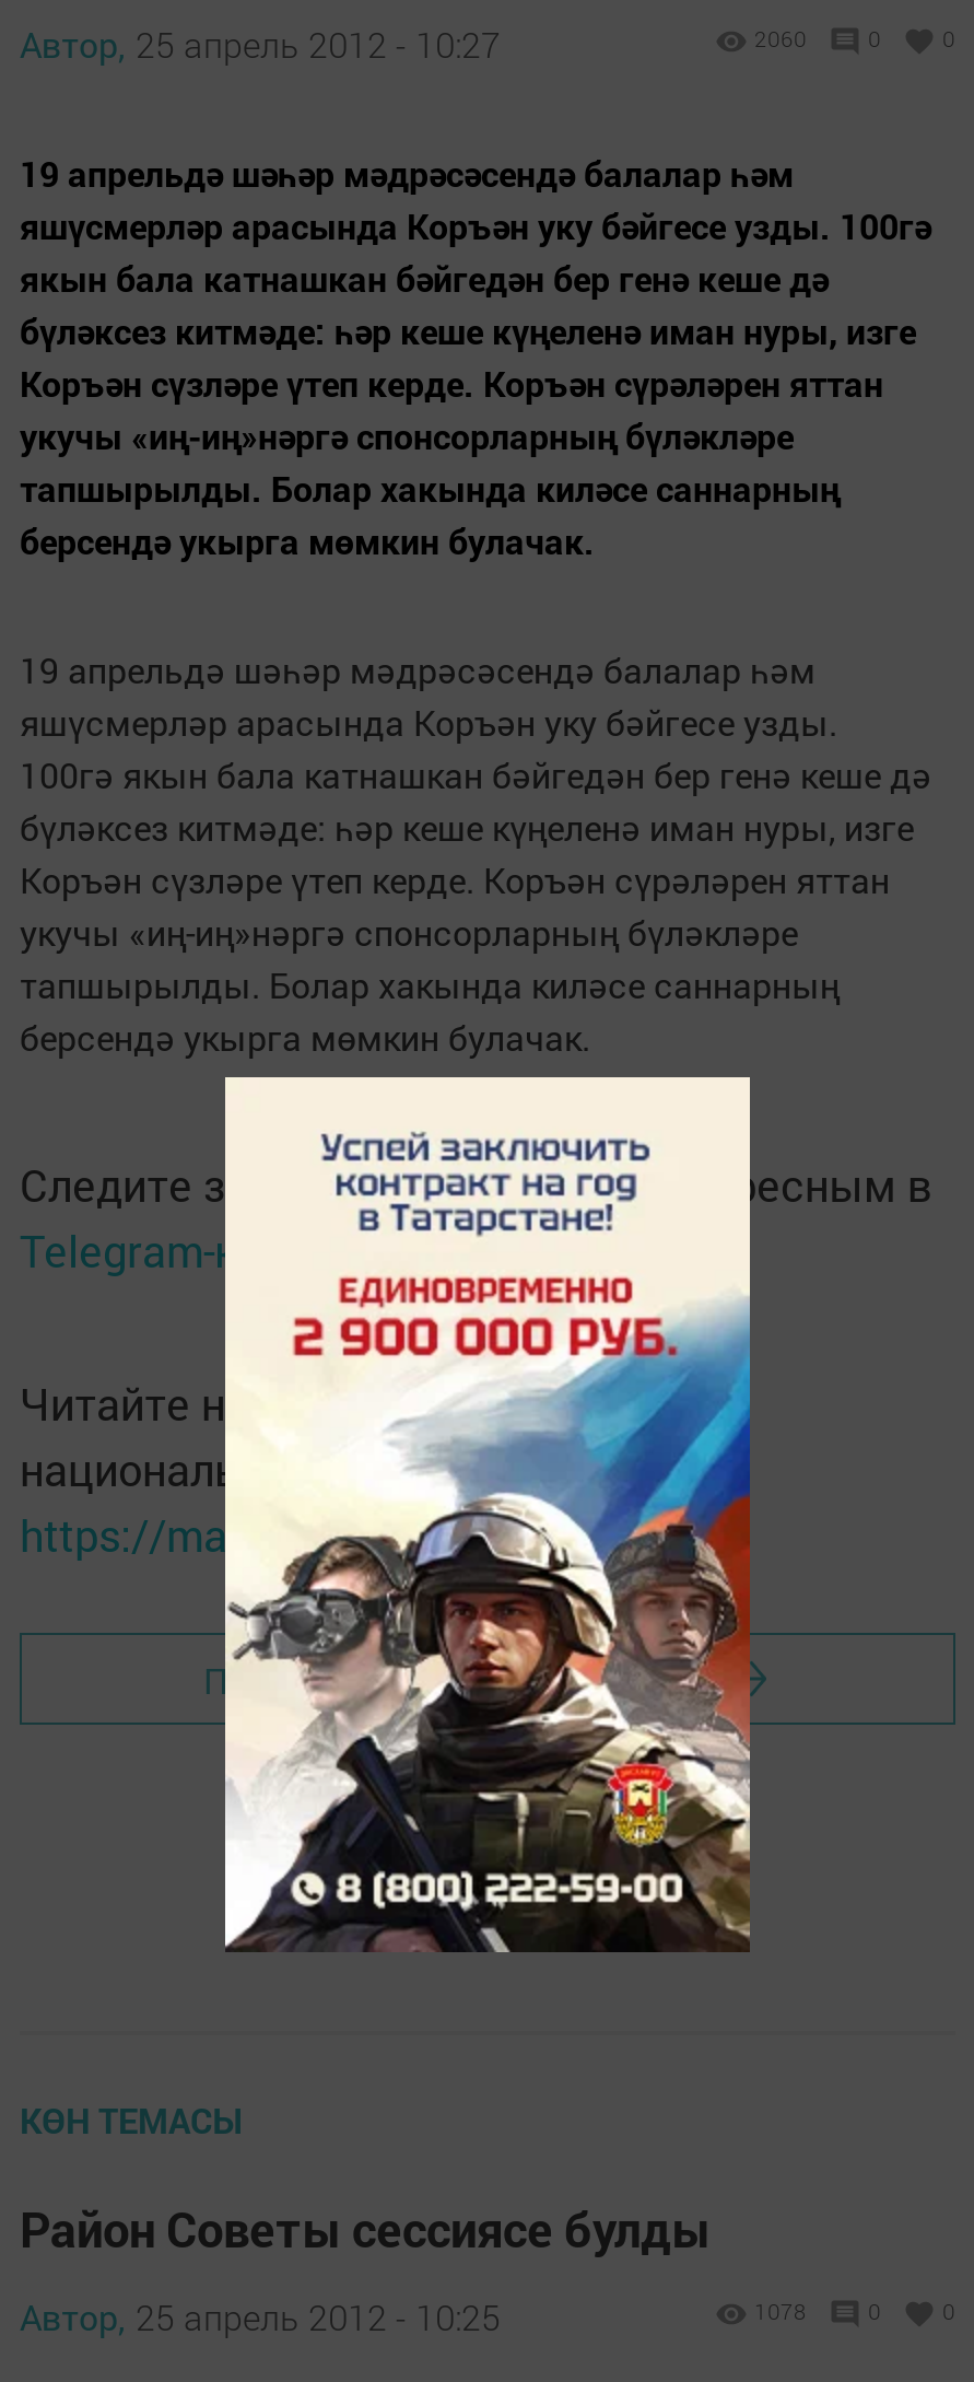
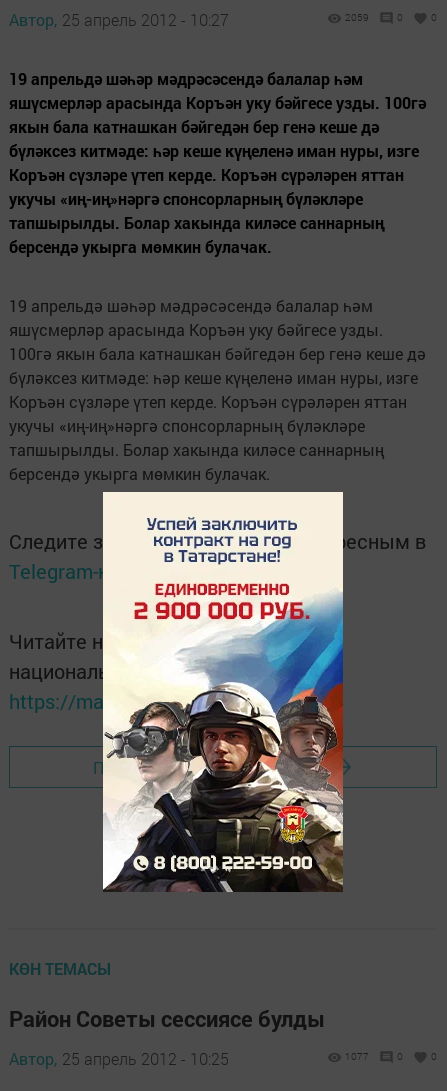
- 2060
+ 2059

- 1078
+ 1077
